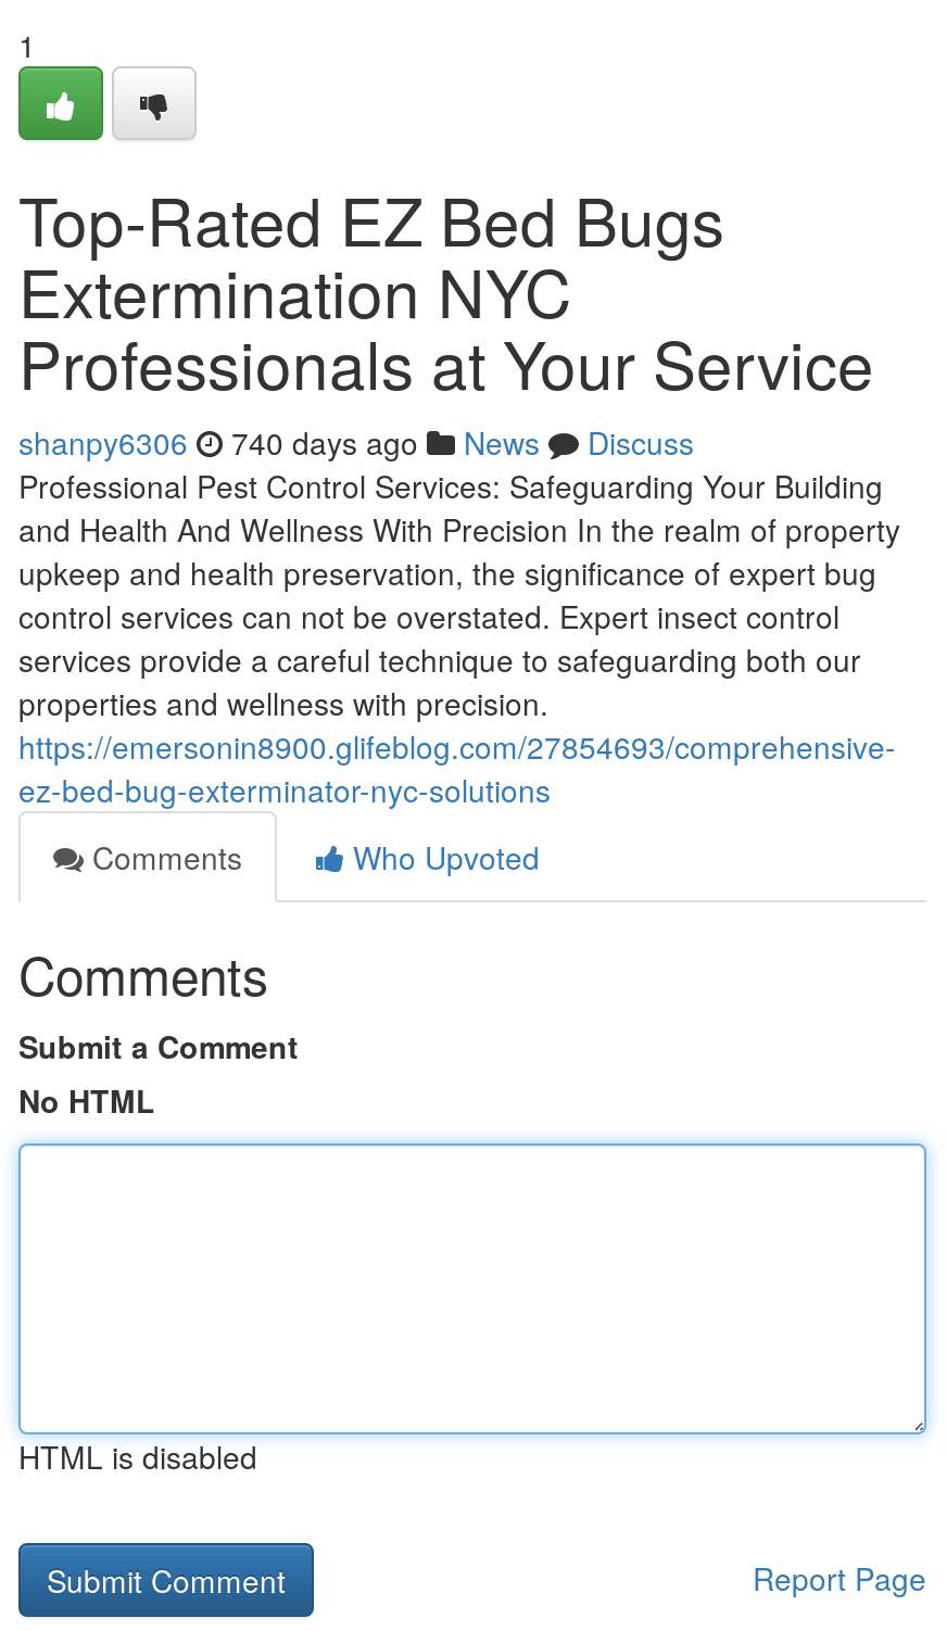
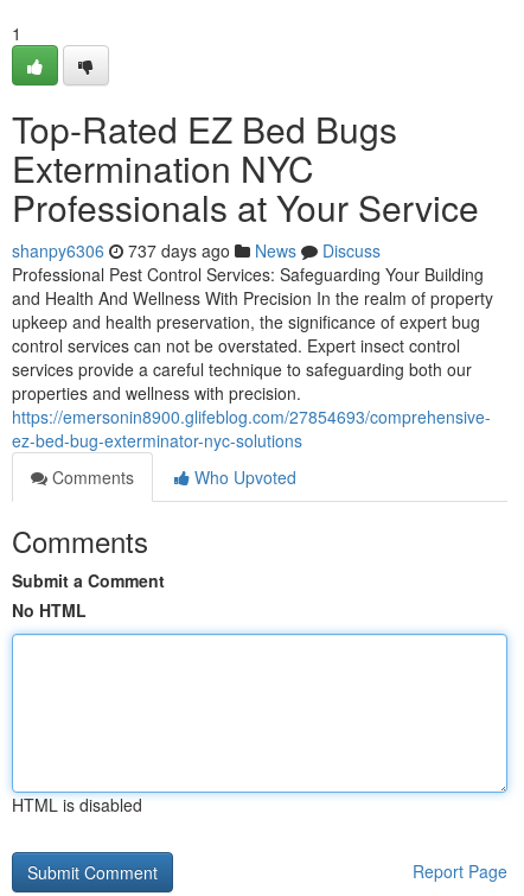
- shanpy6306 740 days ago News Discuss
+ shanpy6306 737 days ago News Discuss
